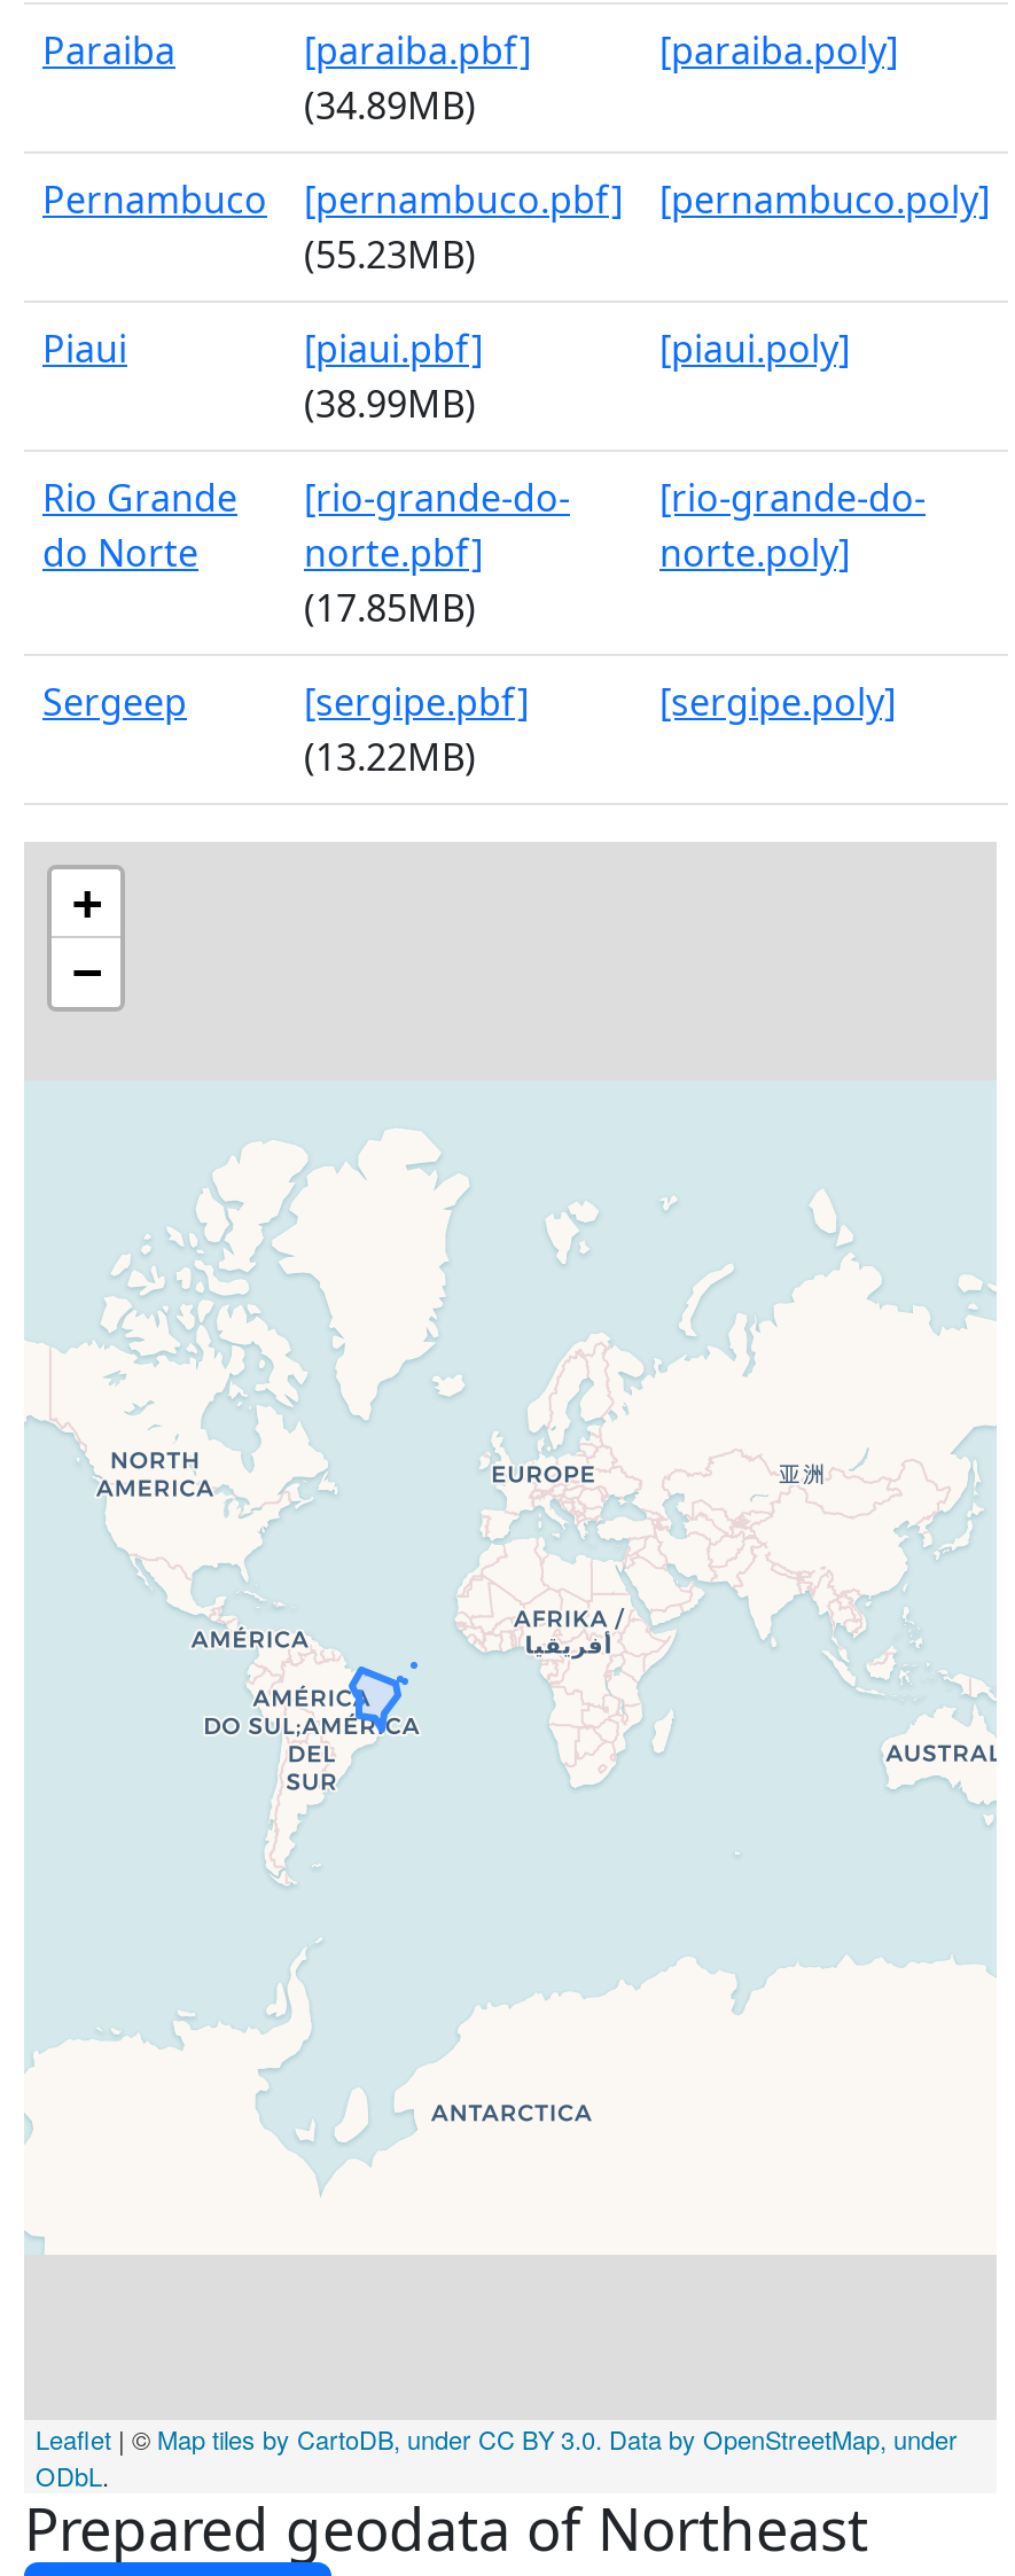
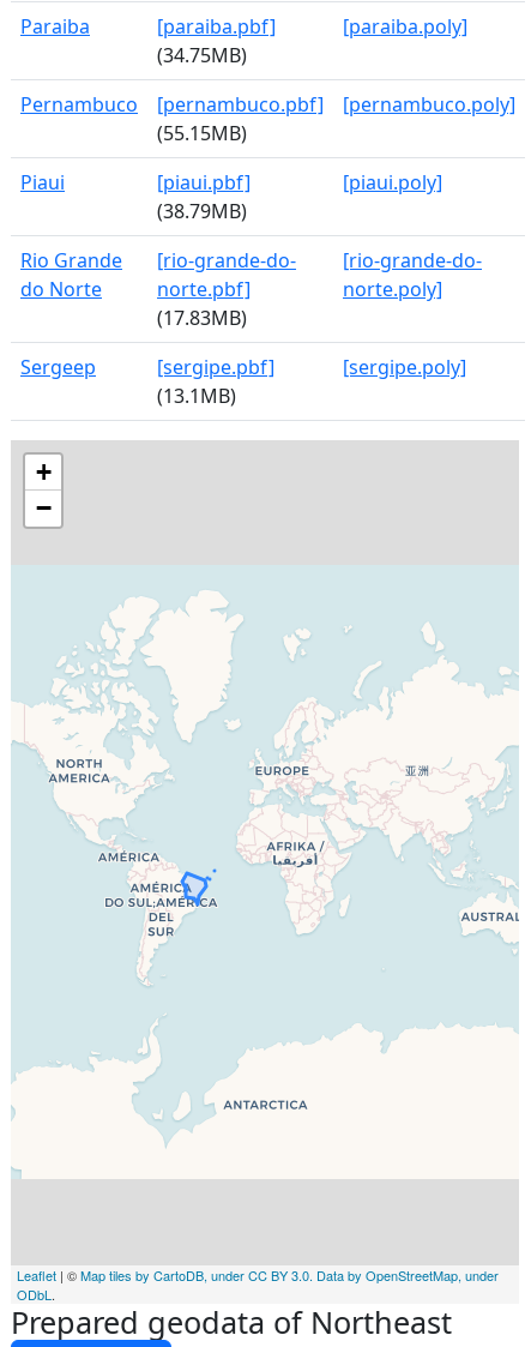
- (34.89MB)
+ (34.75MB)

- (55.23MB)
+ (55.15MB)

- (38.99MB)
+ (38.79MB)

- (17.85MB)
+ (17.83MB)

- (13.22MB)
+ (13.1MB)
